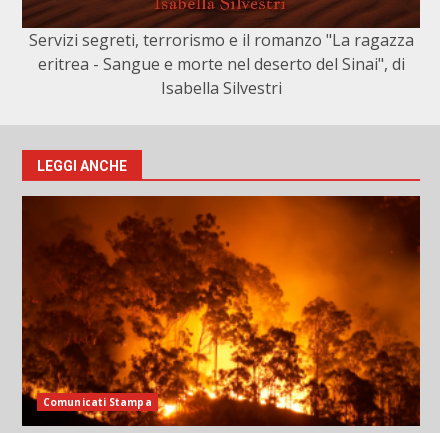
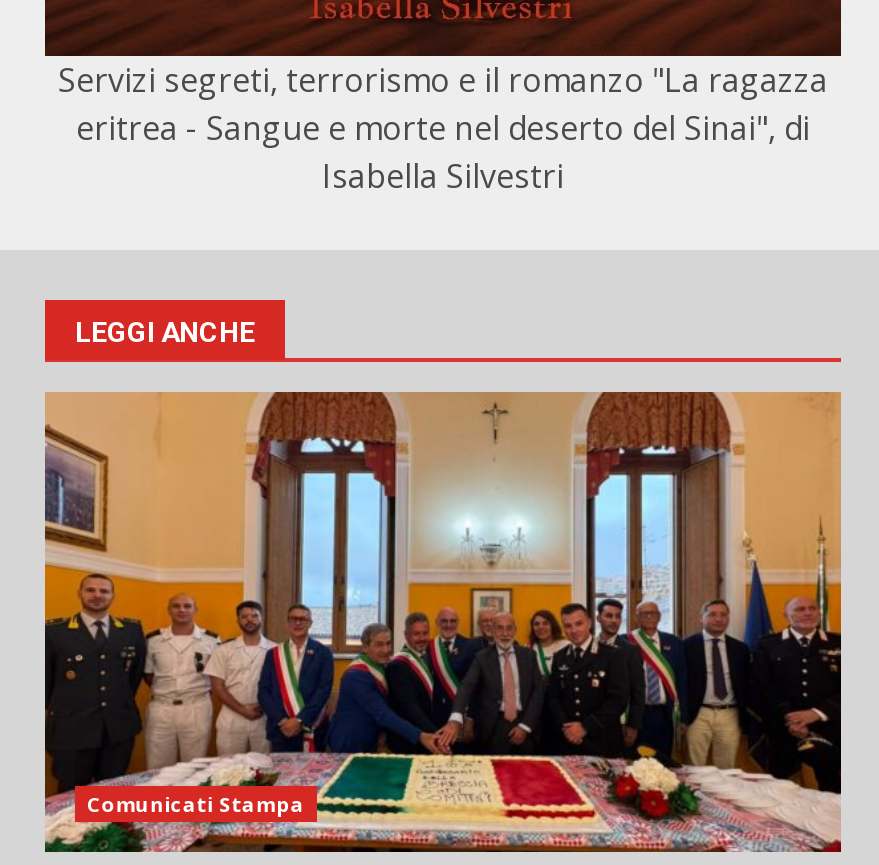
- [image]
+ [image]
